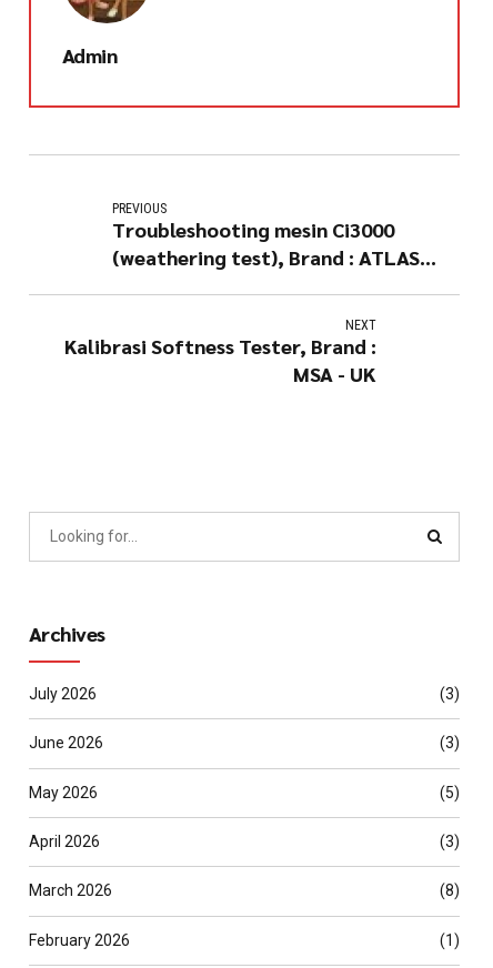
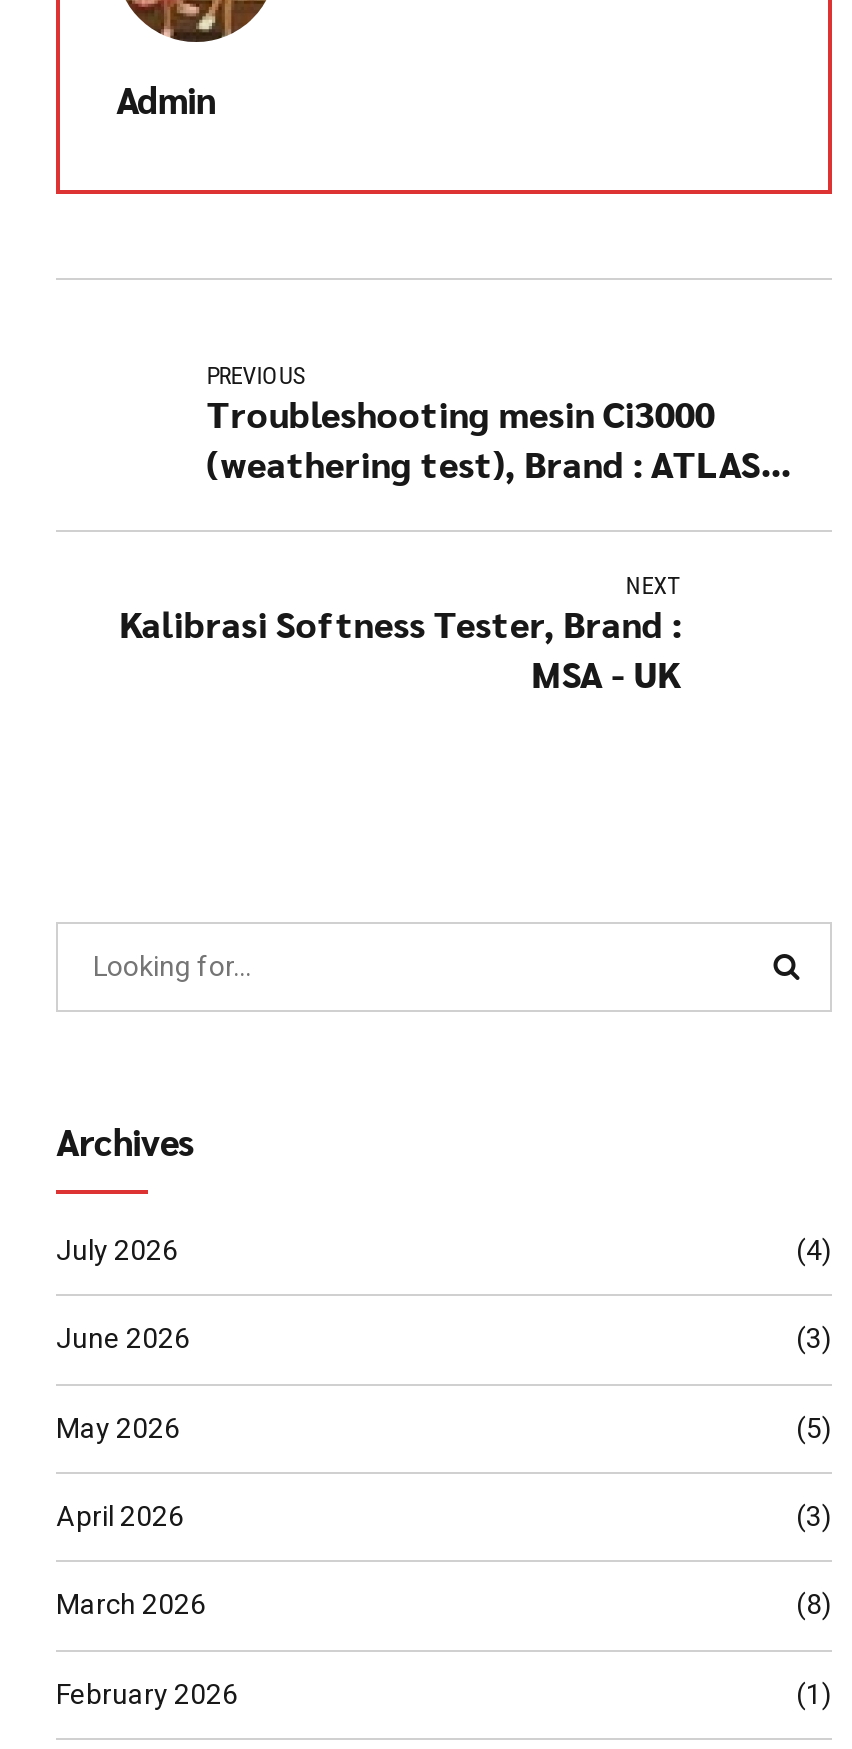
- (3)
+ (4)
